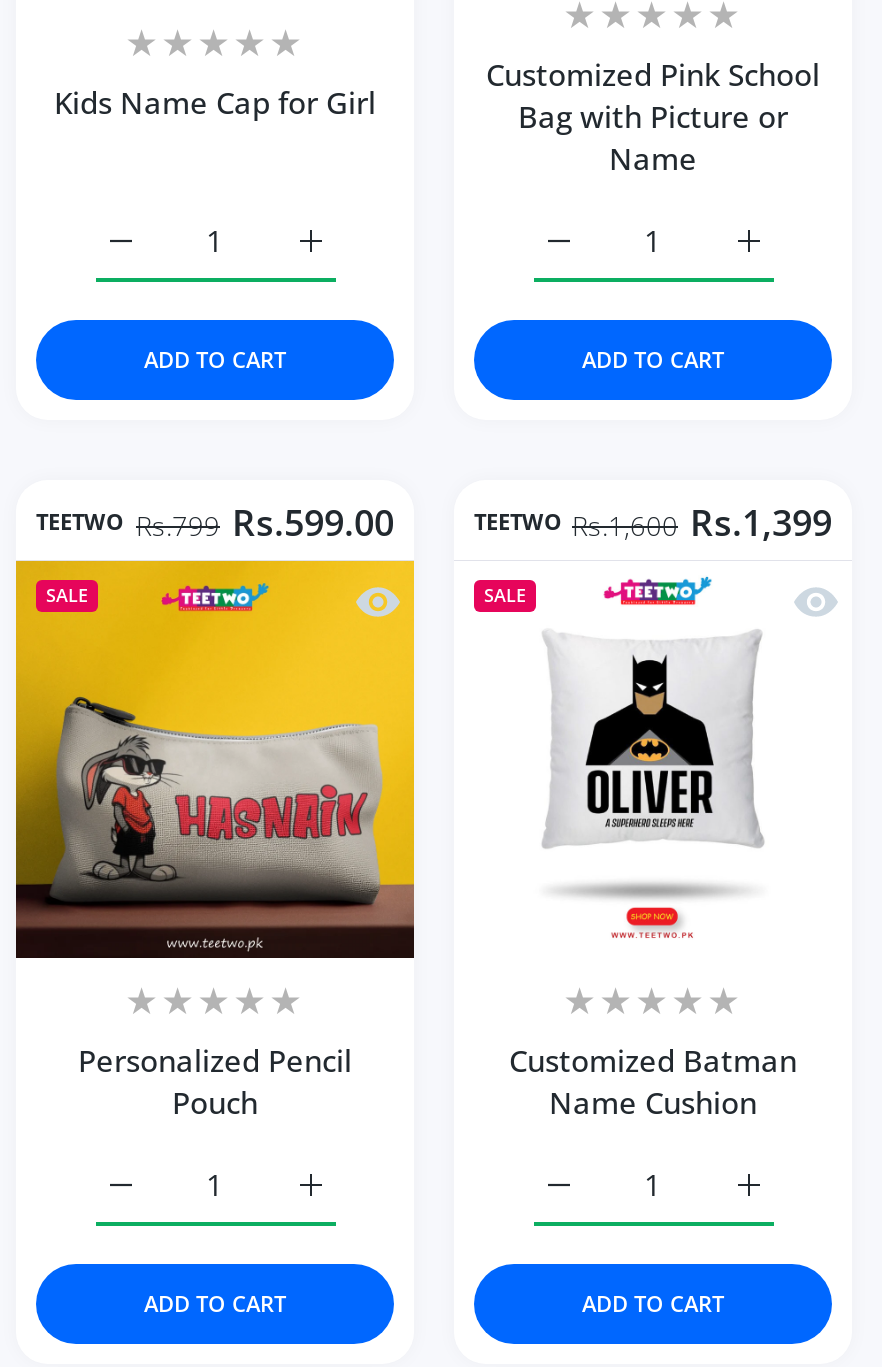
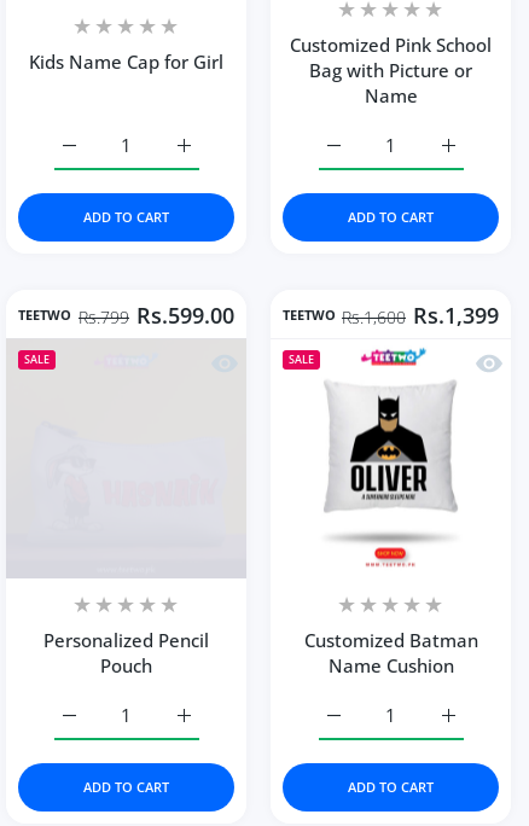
- [image]
